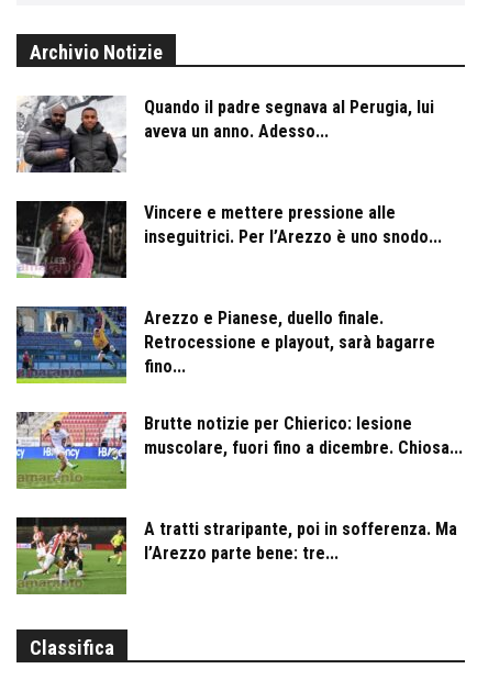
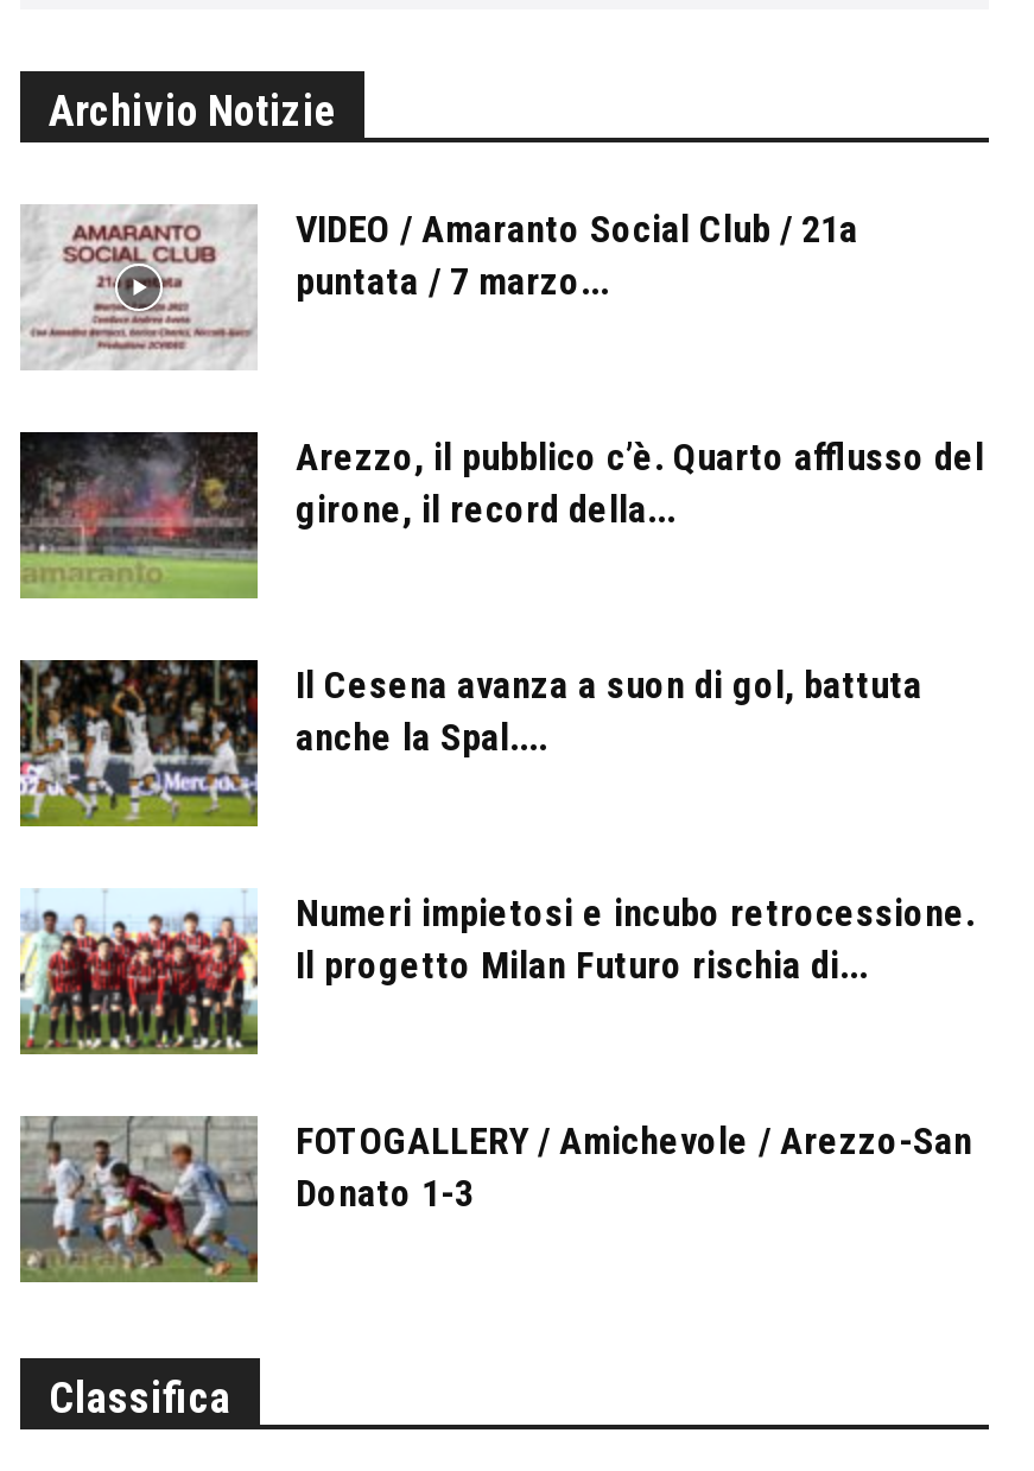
- [image]
- Quando il padre segnava al Perugia, lui
- aveva un anno. Adesso...
+ [image]
+ VIDEO / Amaranto Social Club / 21a
+ puntata / 7 marzo...

- [image]
- Vincere e mettere pressione alle
- inseguitrici. Per l’Arezzo è uno snodo...
+ [image]
+ Arezzo, il pubblico c’è. Quarto afflusso del
+ girone, il record della...

- [image]
- Arezzo e Pianese, duello finale.
- Retrocessione e playout, sarà bagarre
- fino...
+ [image]
+ Il Cesena avanza a suon di gol, battuta
+ anche la Spal....

- [image]
- Brutte notizie per Chierico: lesione
- muscolare, fuori fino a dicembre. Chiosa...
+ [image]
+ Numeri impietosi e incubo retrocessione.
+ Il progetto Milan Futuro rischia di...

- [image]
- A tratti straripante, poi in sofferenza. Ma
- l’Arezzo parte bene: tre...
+ [image]
+ FOTOGALLERY / Amichevole / Arezzo-San
+ Donato 1-3
